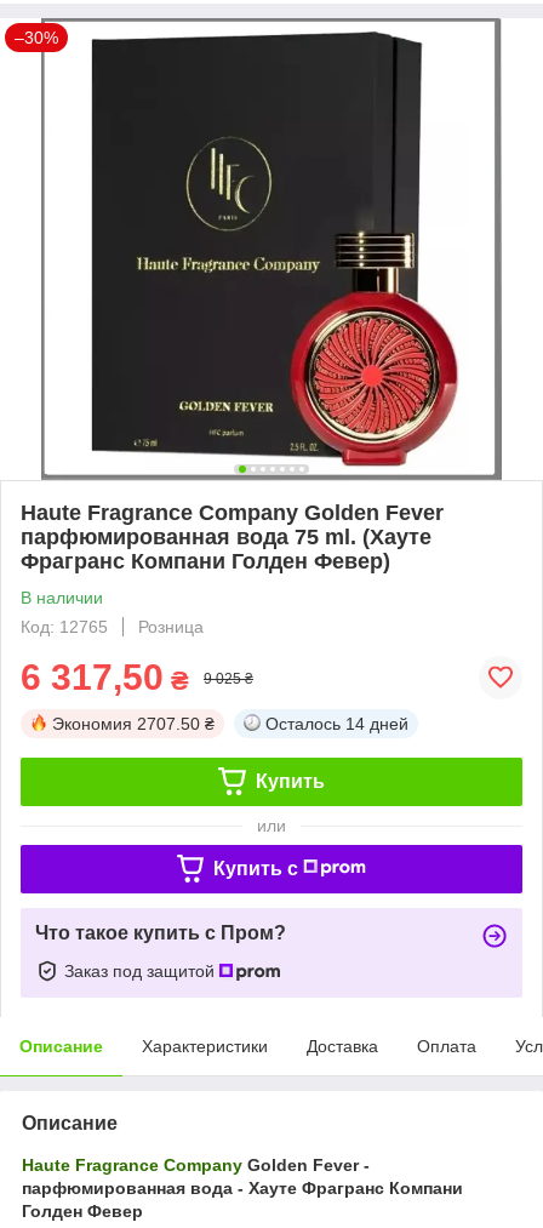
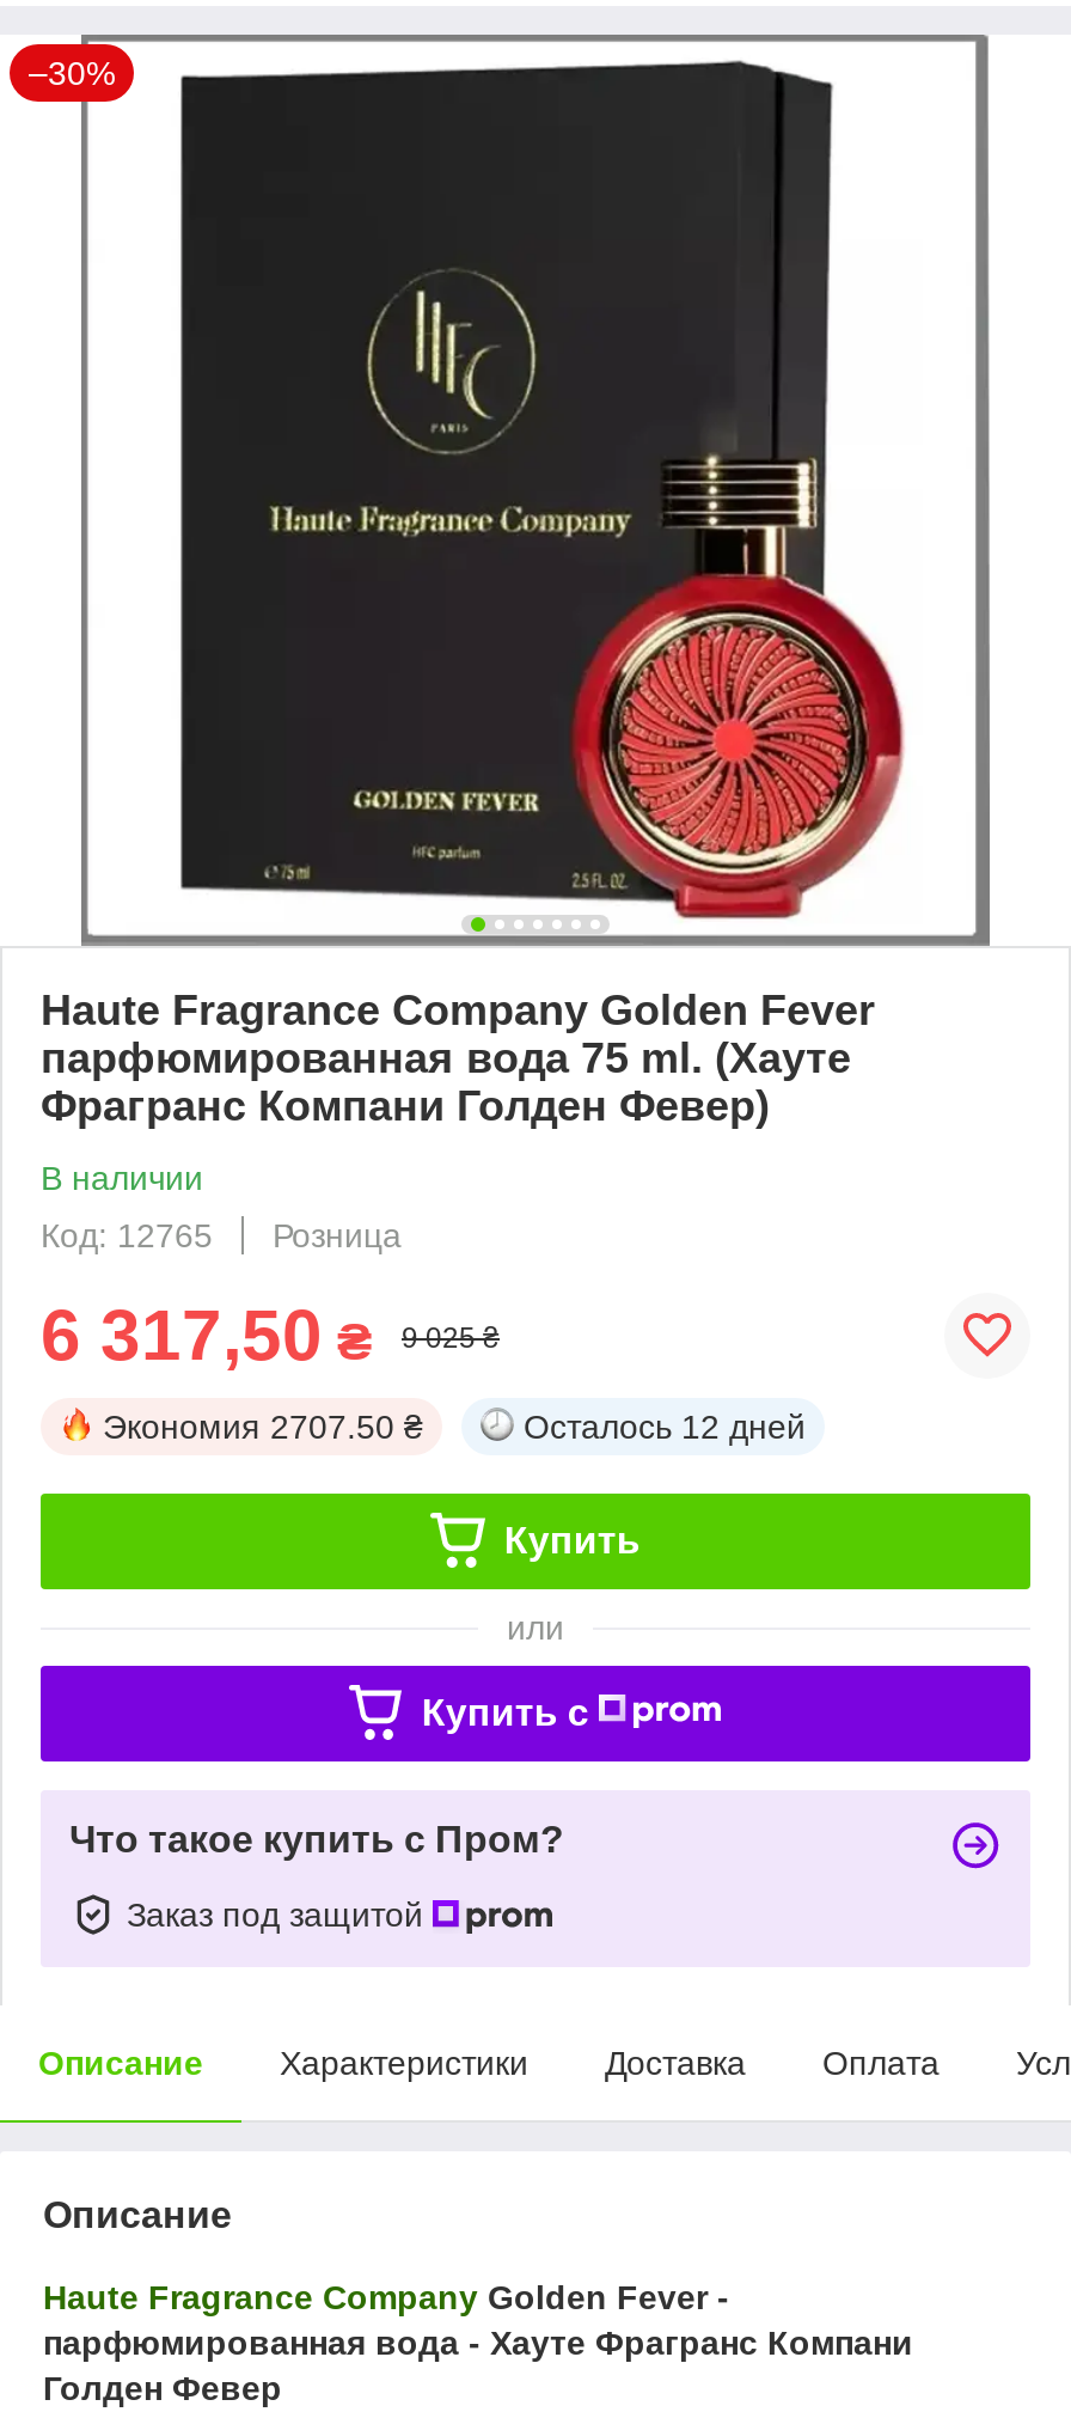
- Осталось 14 дней
+ Осталось 12 дней
